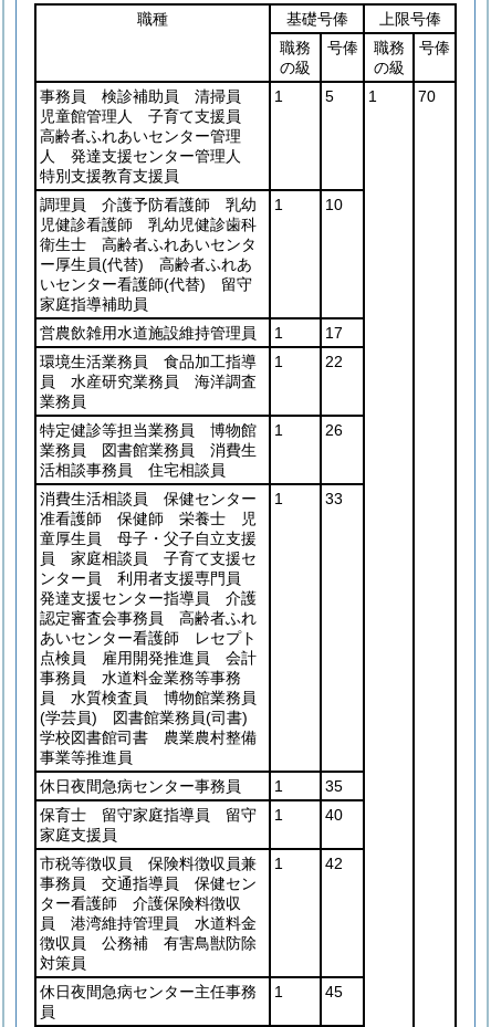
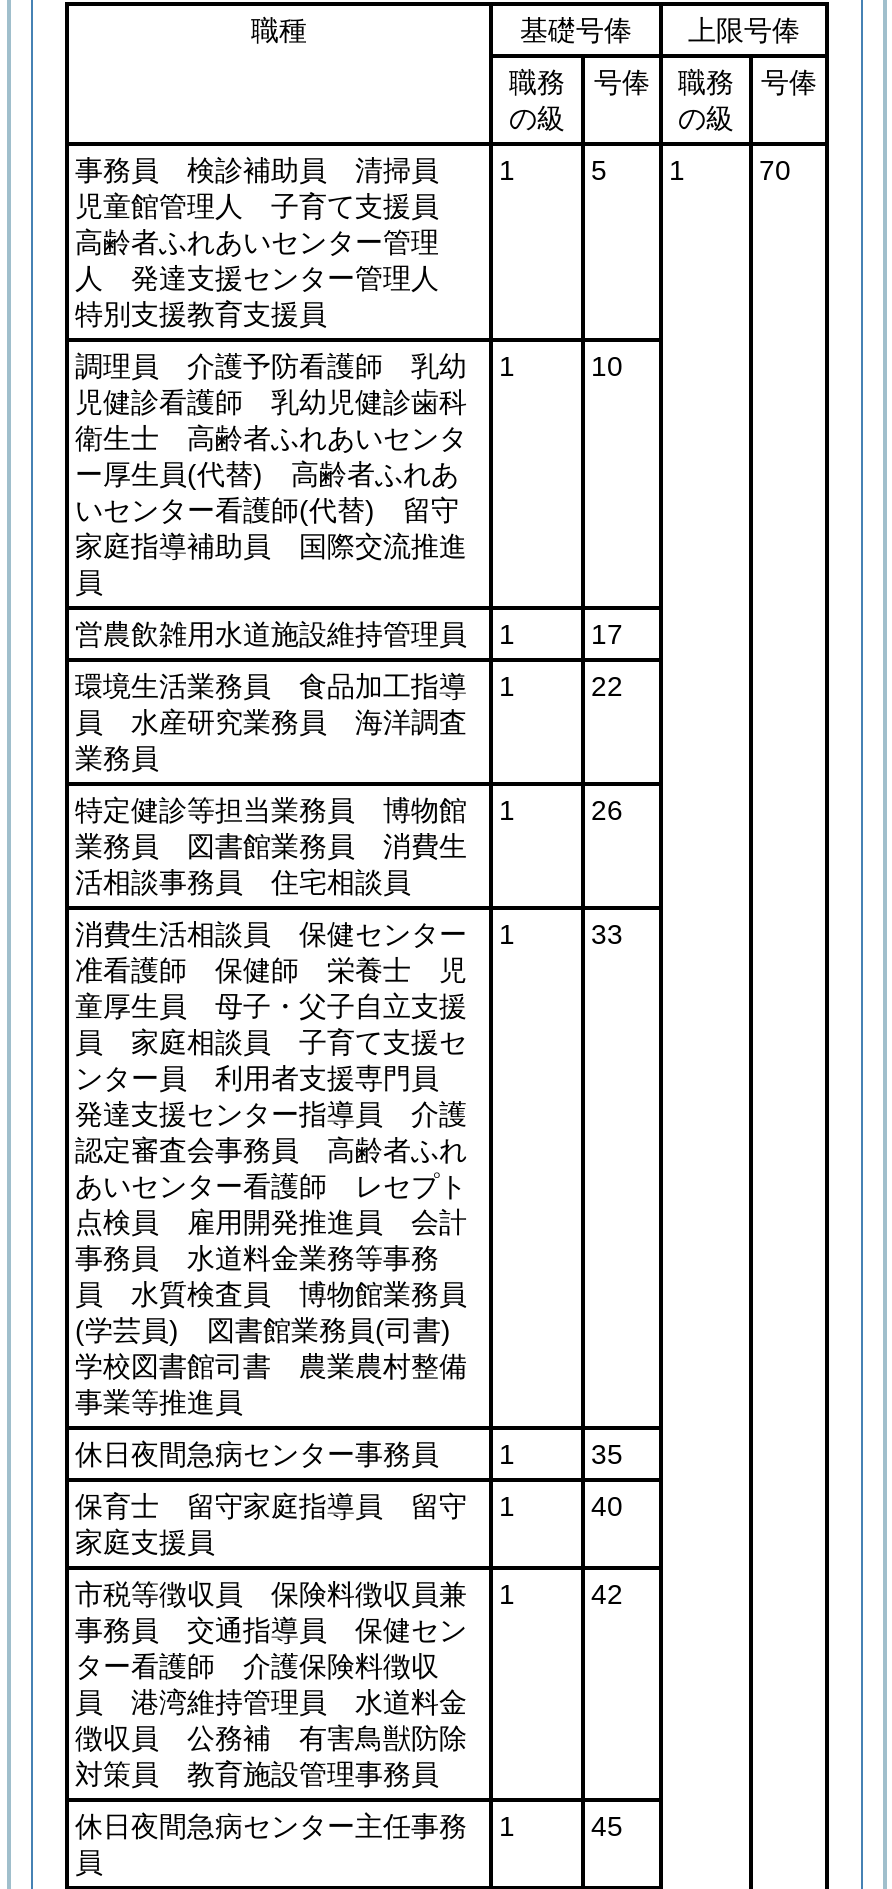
- 家庭指導補助員
+ 家庭指導補助員 国際交流推進
+ 員

- 対策員
+ 対策員 教育施設管理事務員
